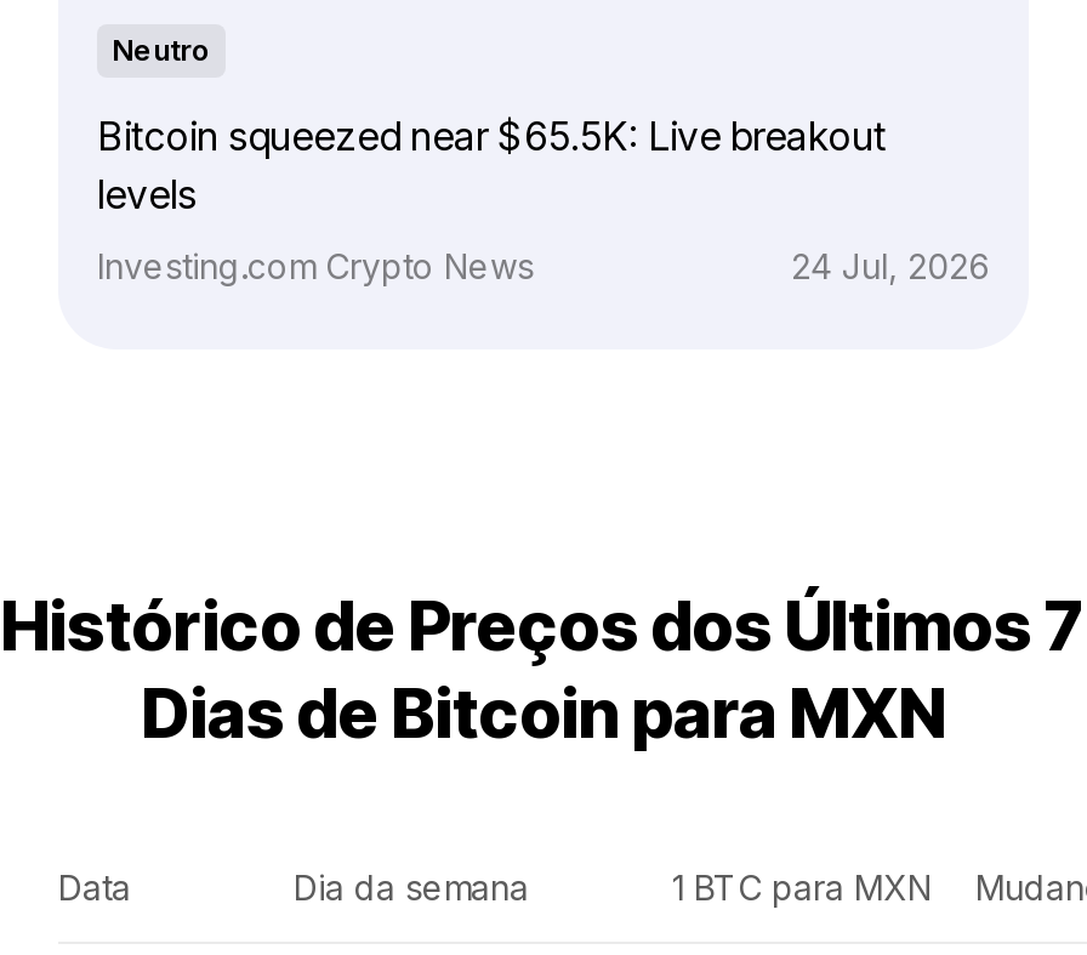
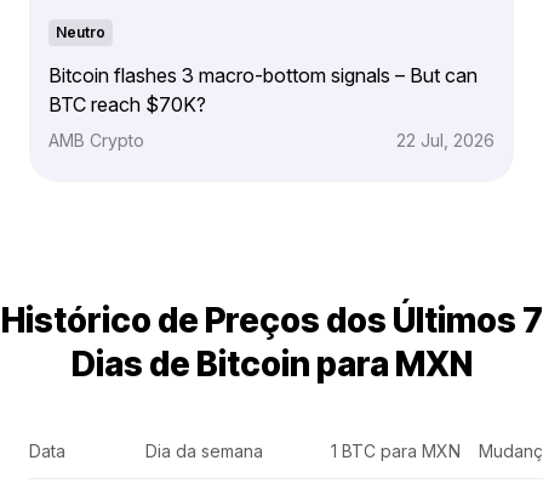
- Bitcoin squeezed near $65.5K: Live breakout
- levels
+ Bitcoin flashes 3 macro-bottom signals – But can
+ BTC reach $70K?

- Investing.com Crypto News
- 24 Jul, 2026
+ AMB Crypto
+ 22 Jul, 2026
